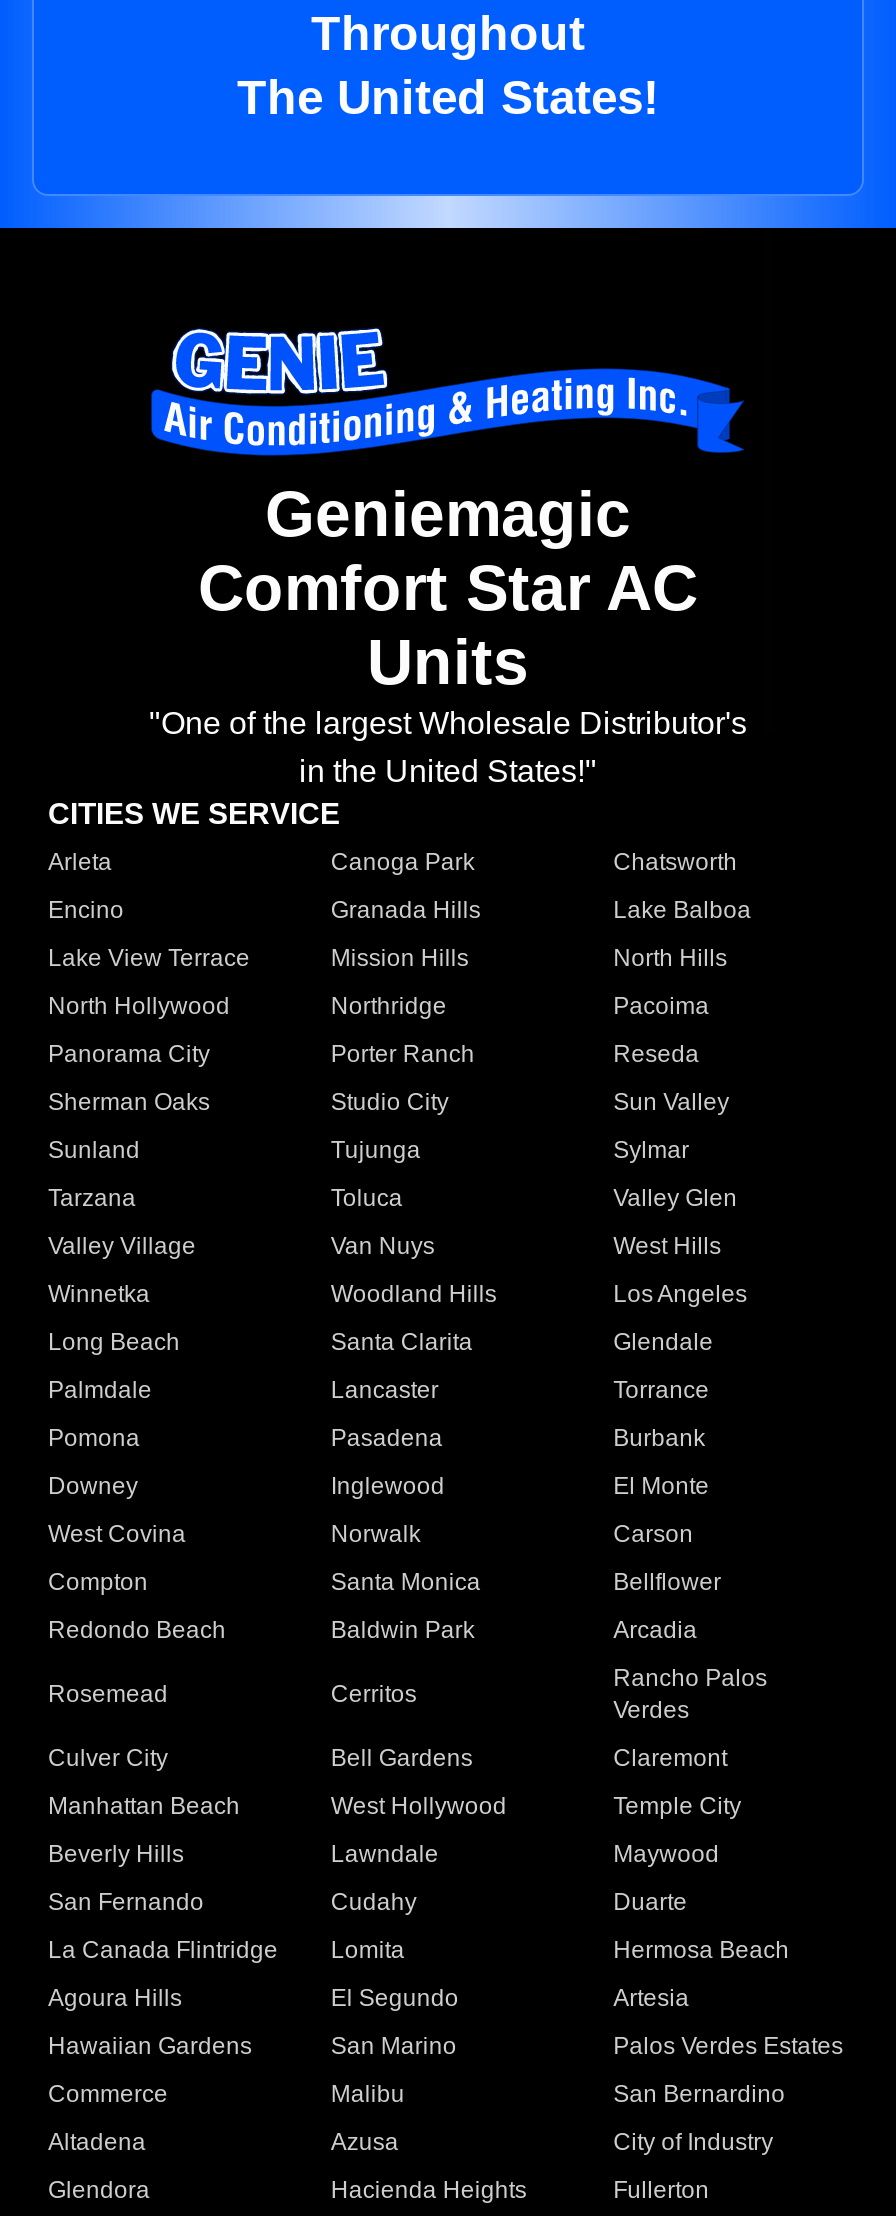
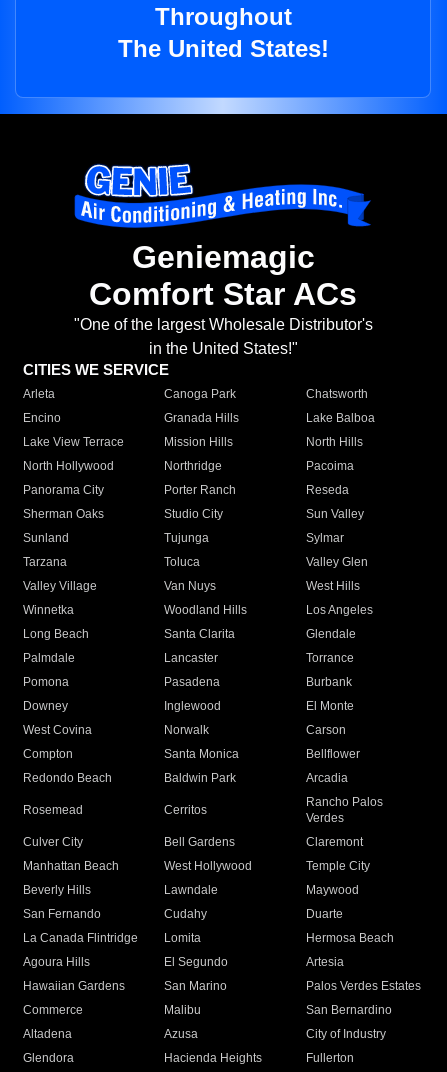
- Comfort Star AC
- Units
+ Comfort Star ACs
